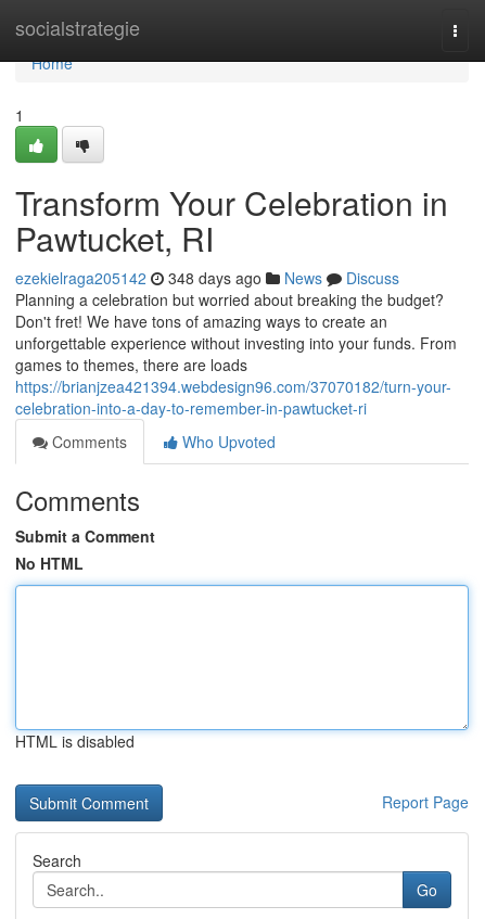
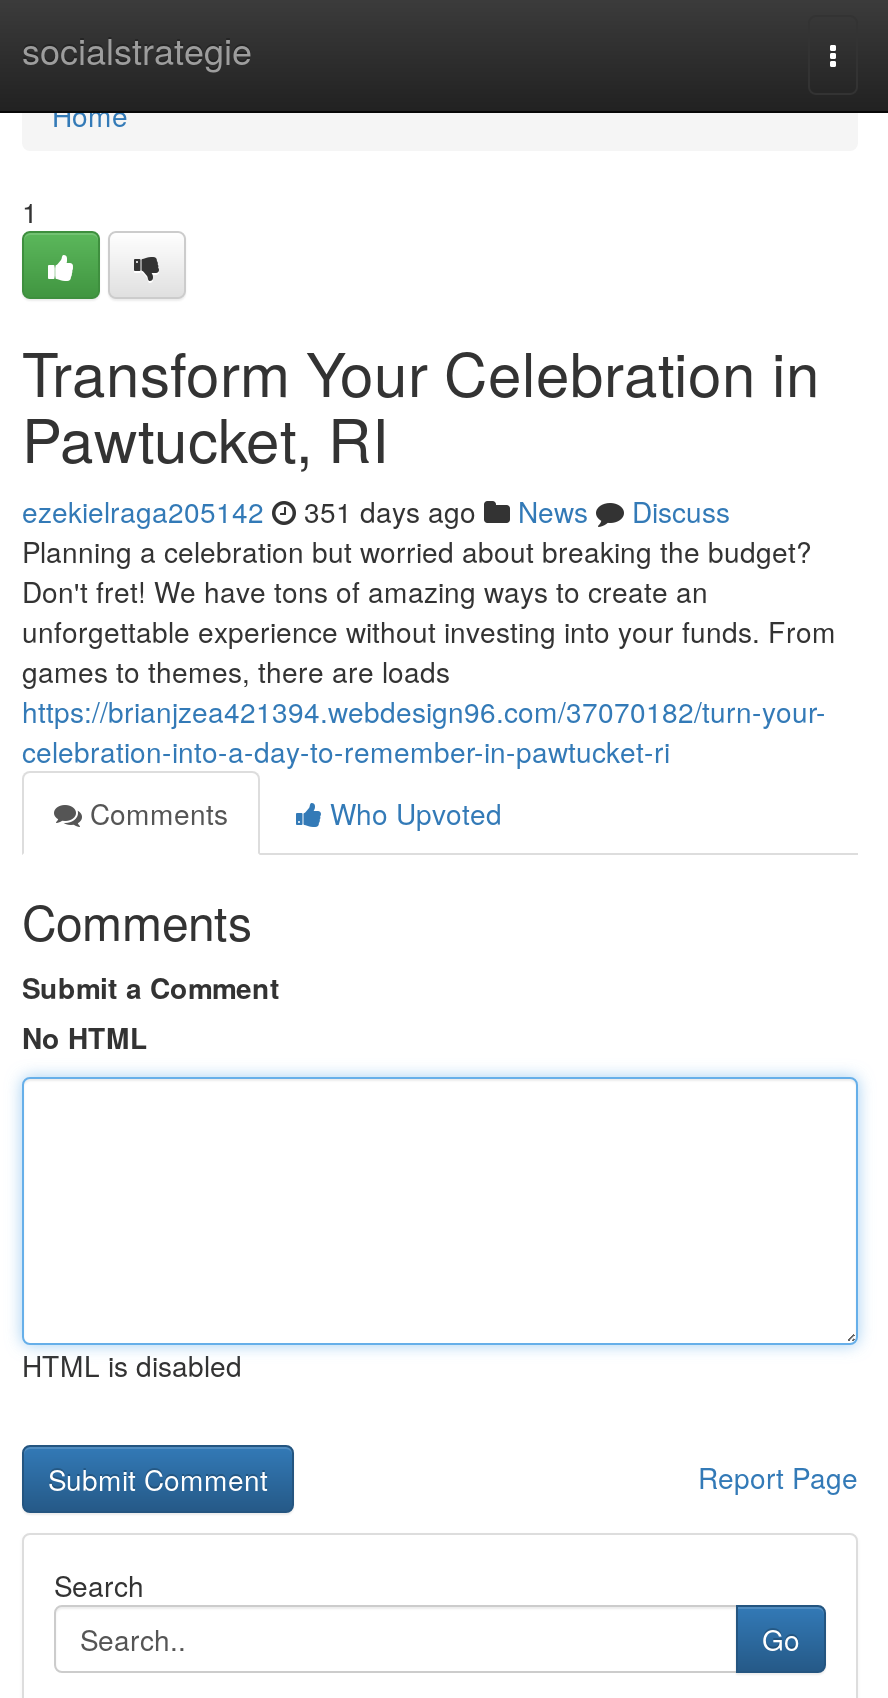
- ezekielraga205142 348 days ago News Discuss
+ ezekielraga205142 351 days ago News Discuss
